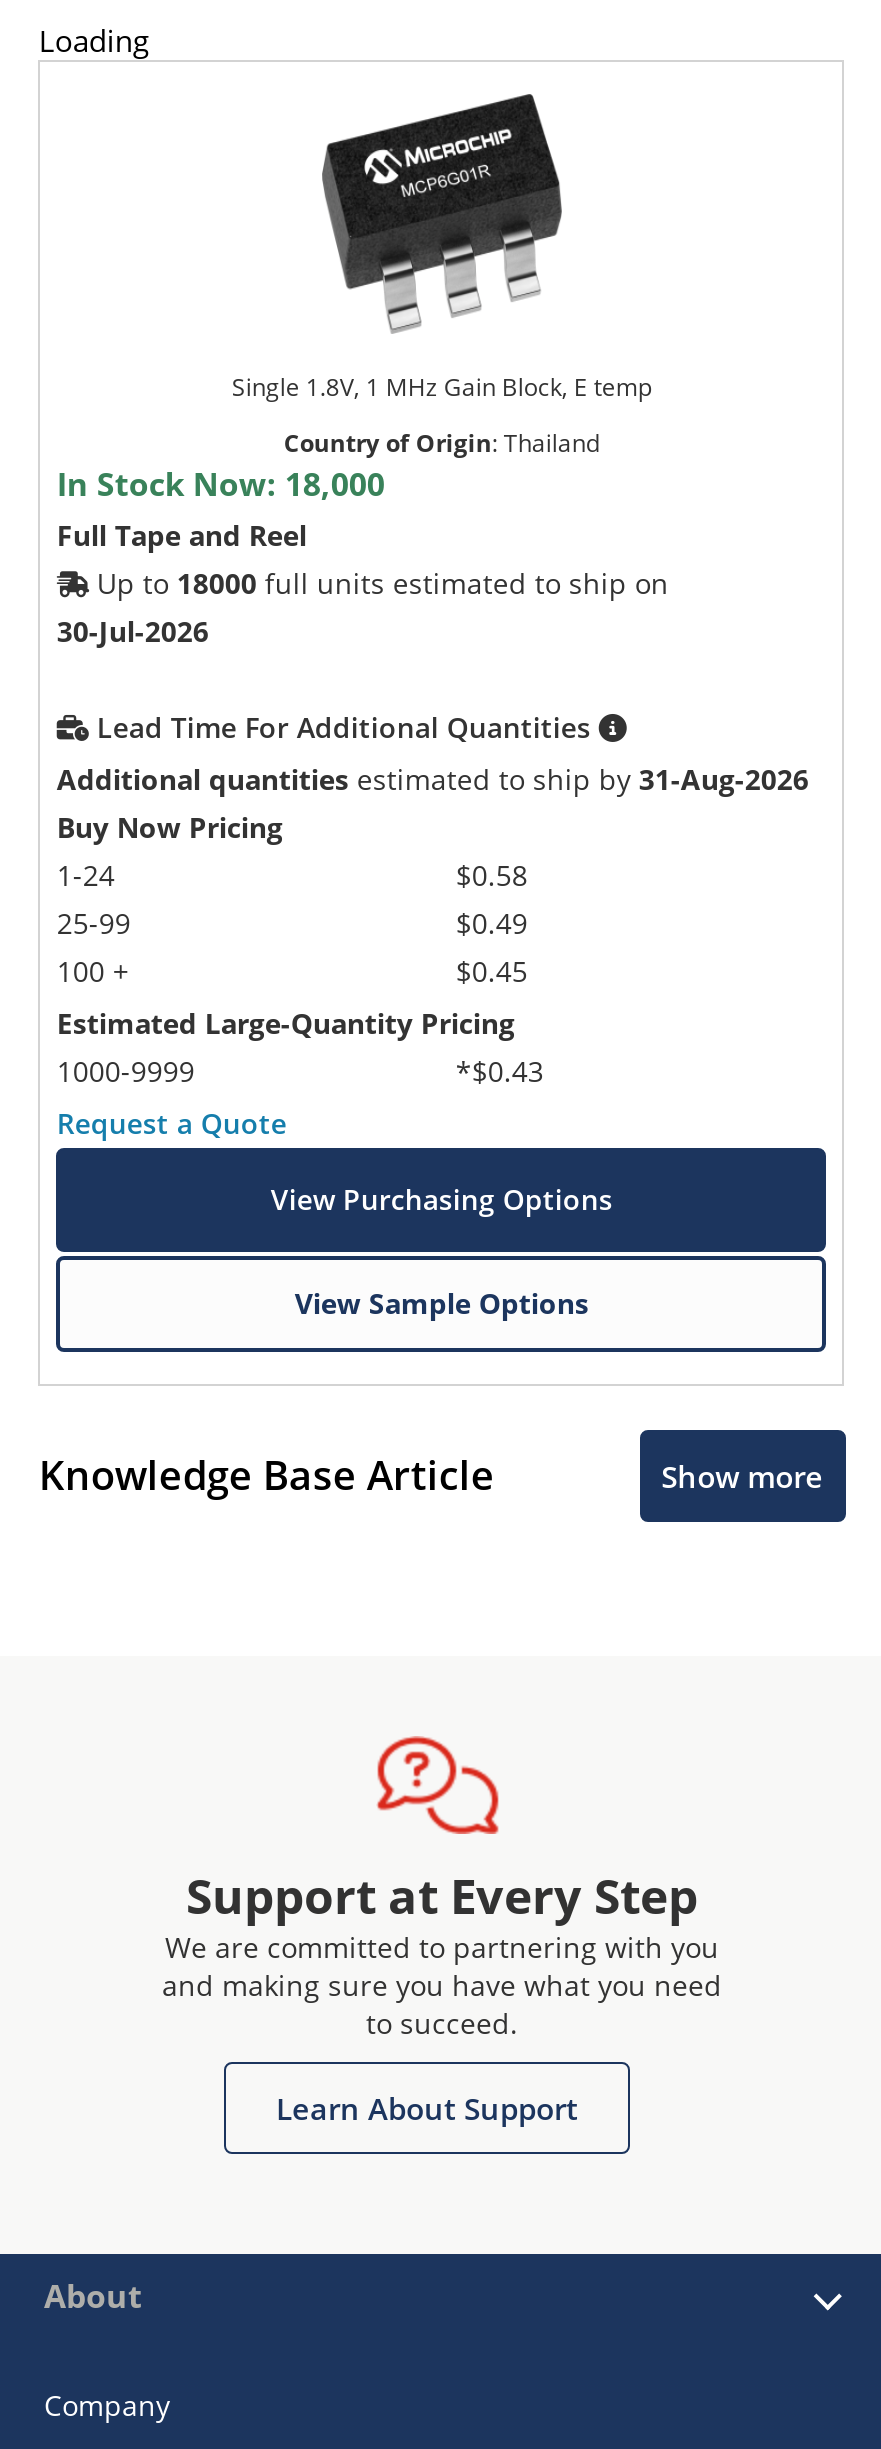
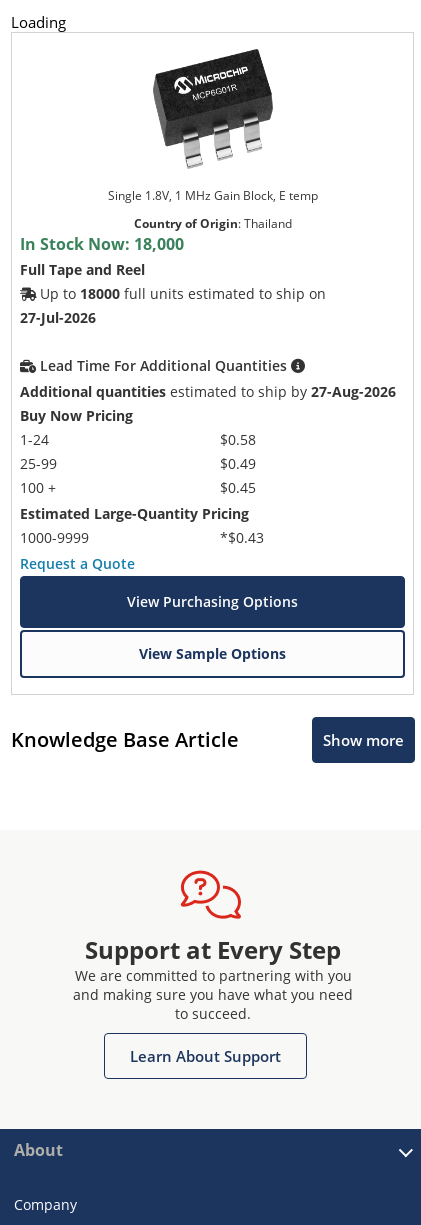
- 30-Jul-2026
+ 27-Jul-2026

- Additional quantities estimated to ship by 31-Aug-2026
+ Additional quantities estimated to ship by 27-Aug-2026
